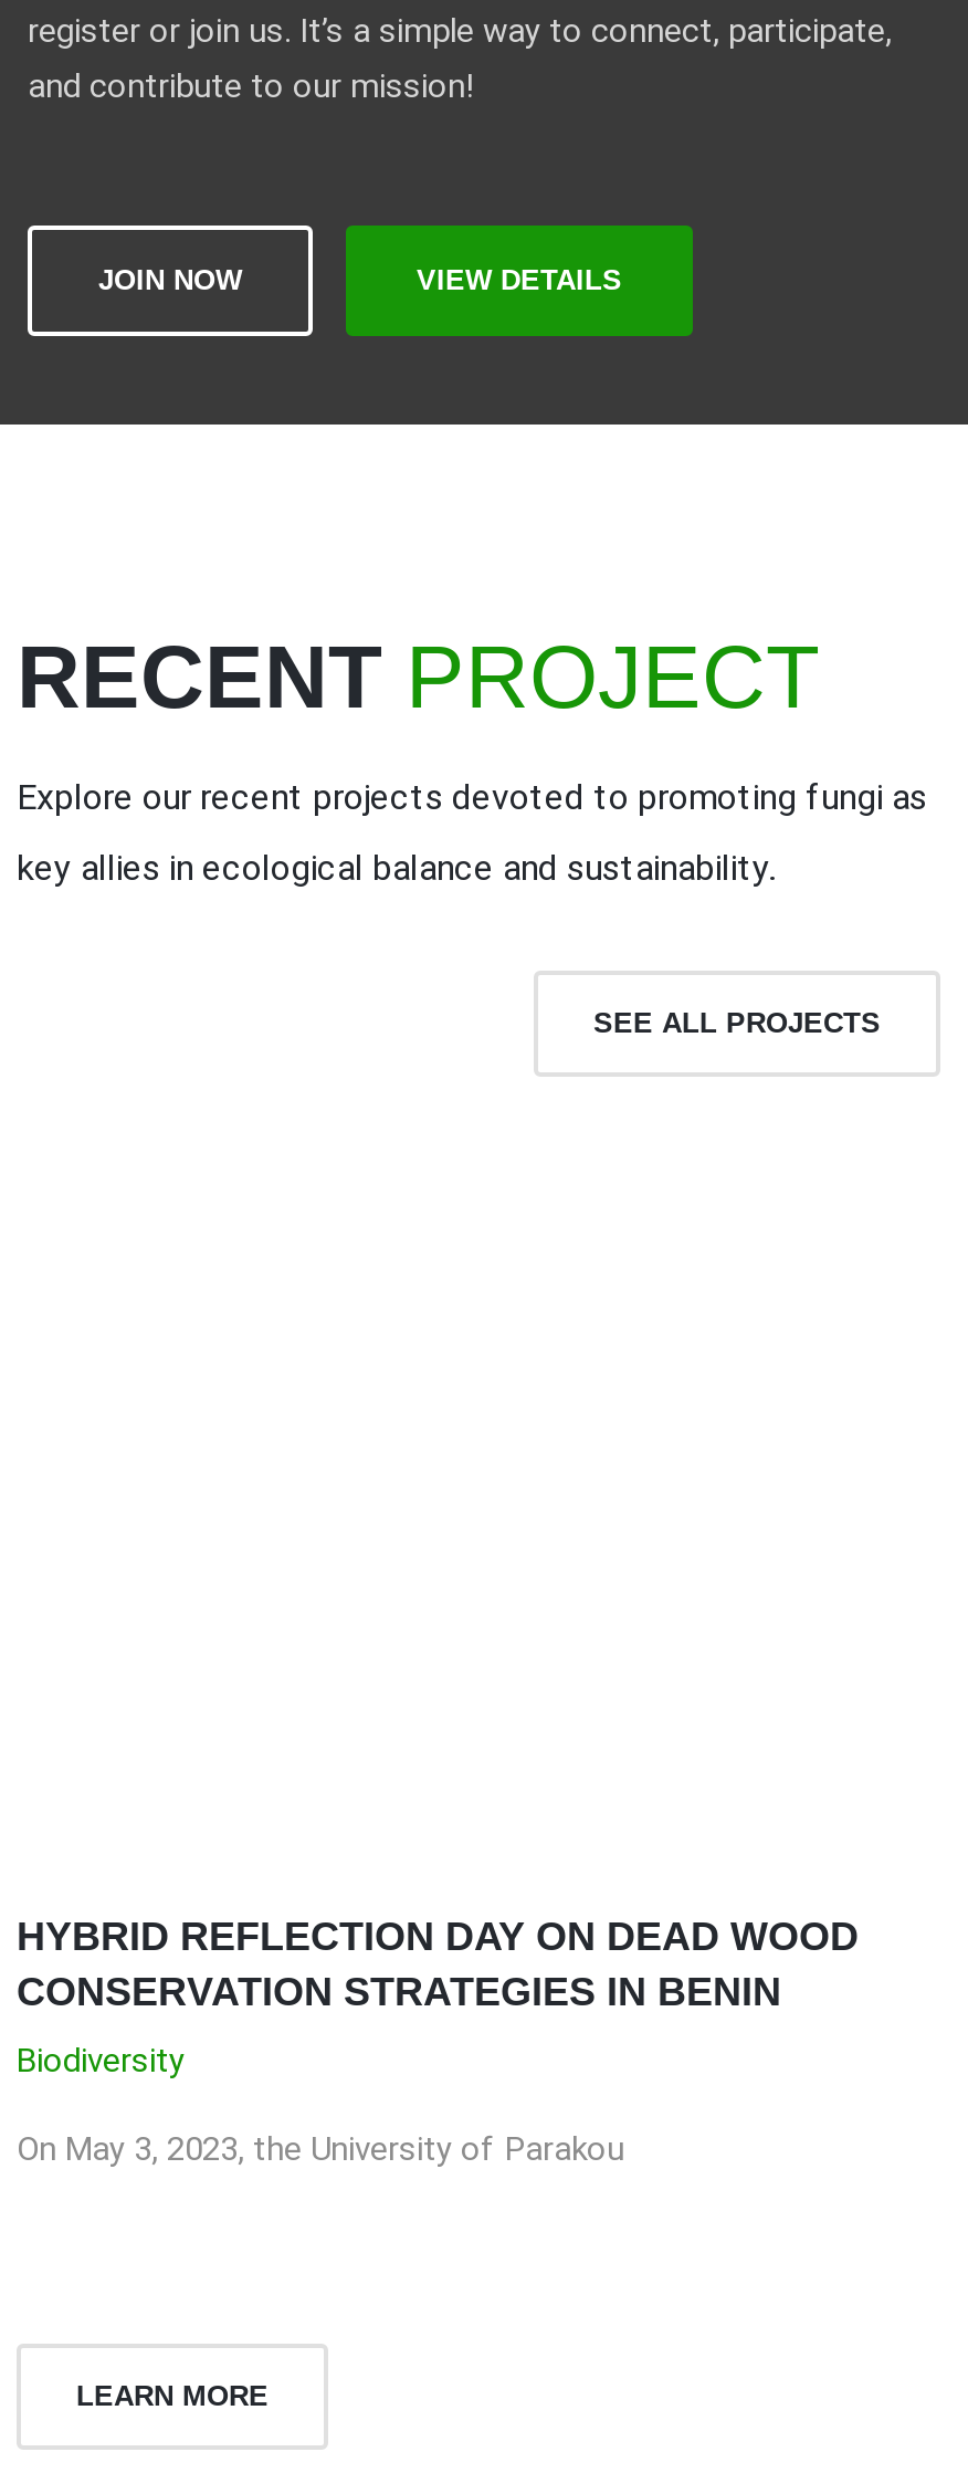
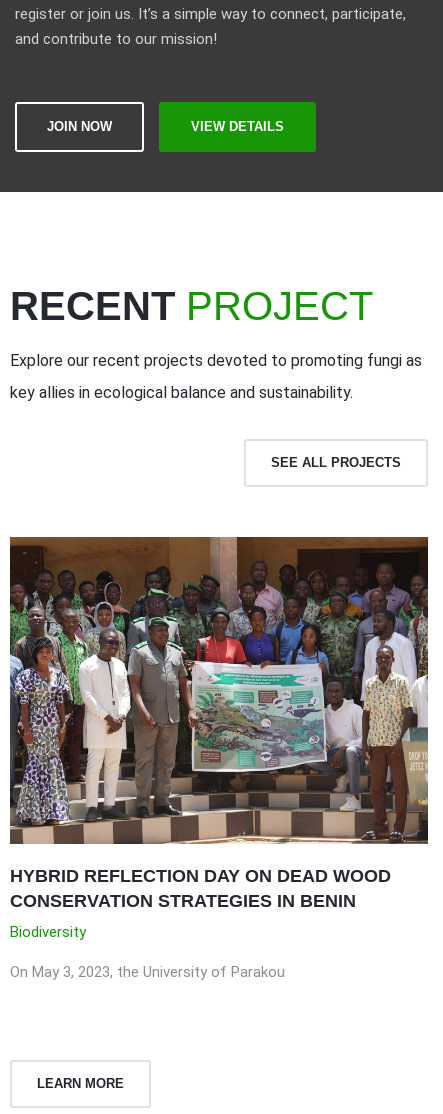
+ [image]
